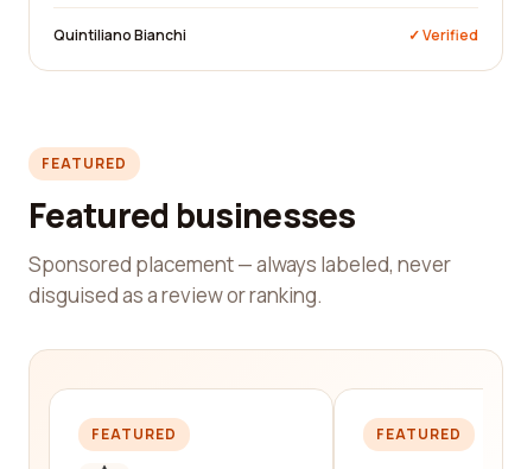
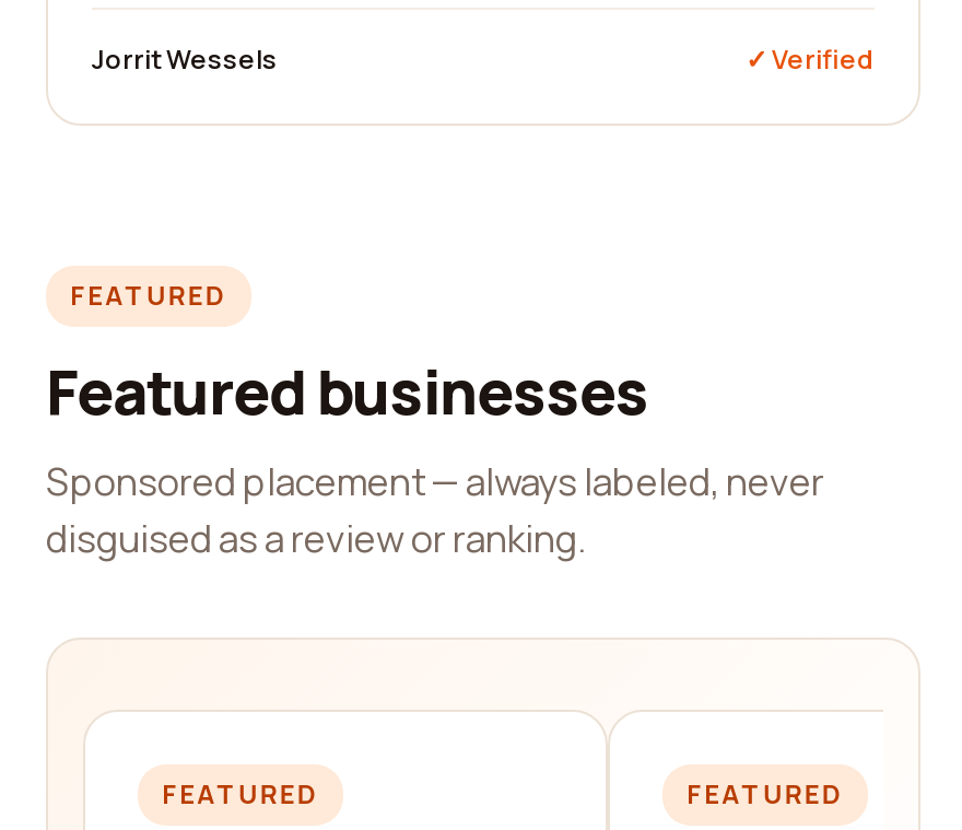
- Quintiliano Bianchi
+ Jorrit Wessels
